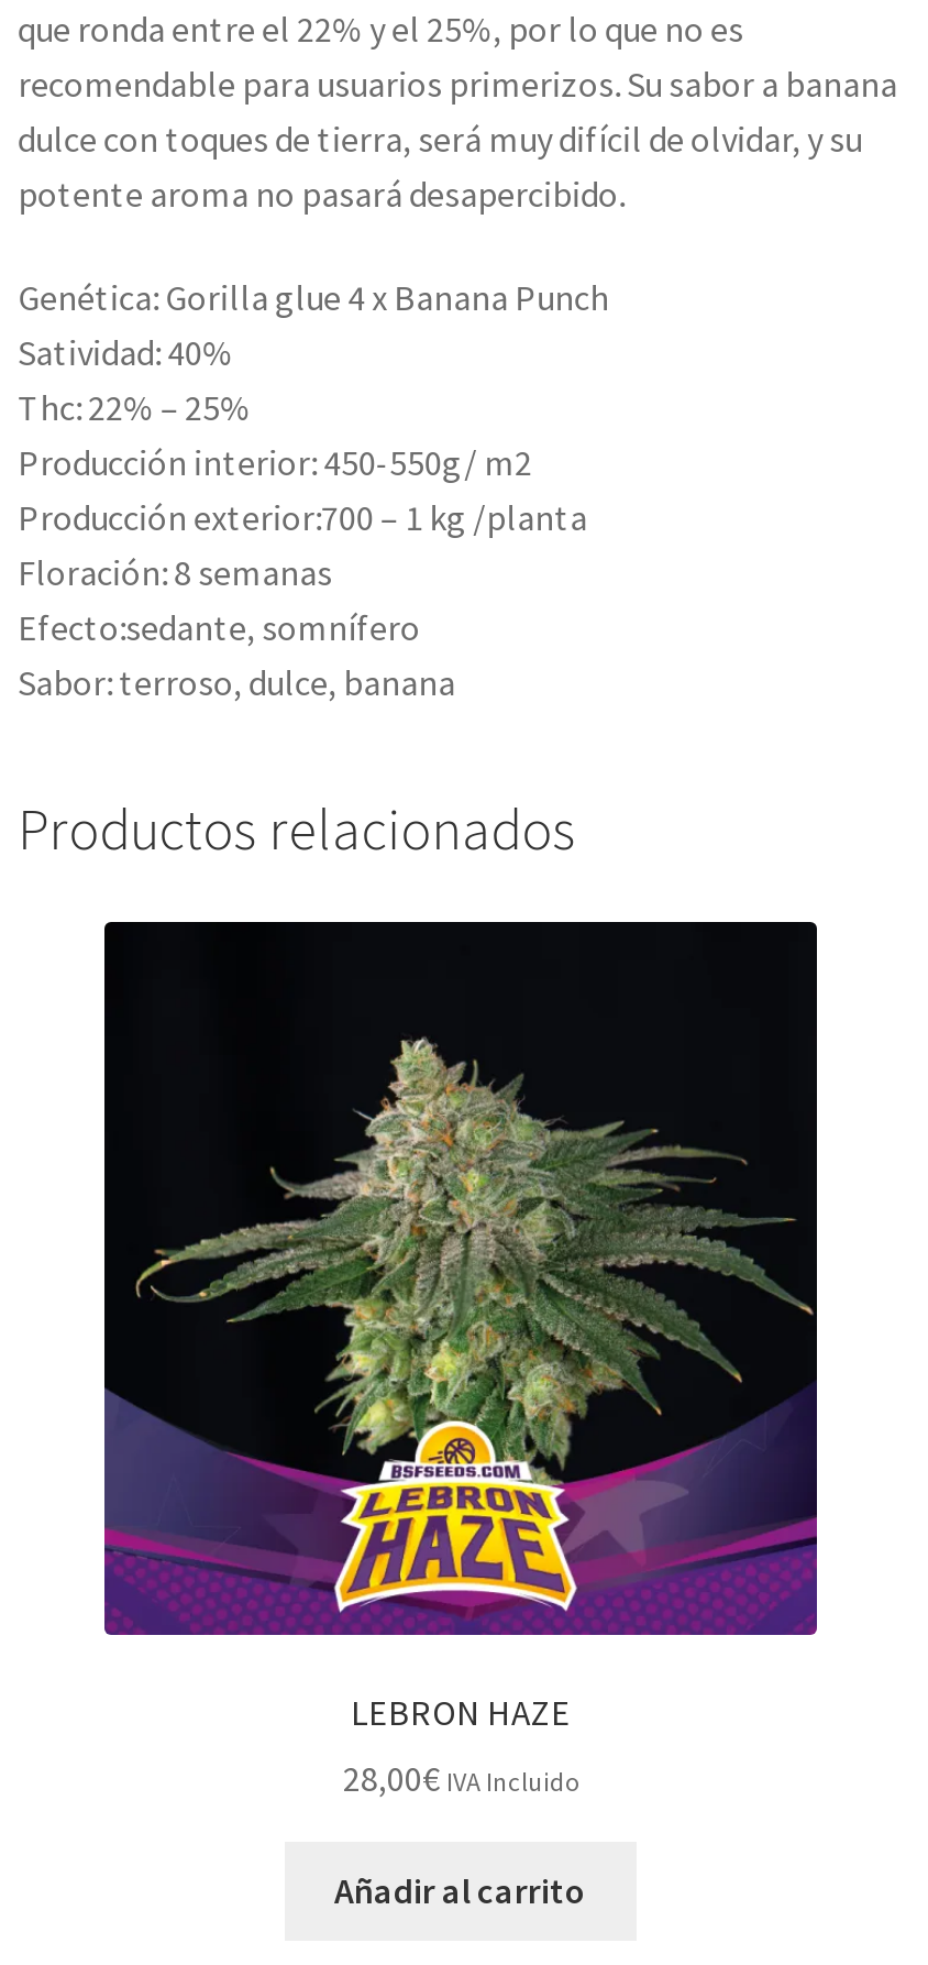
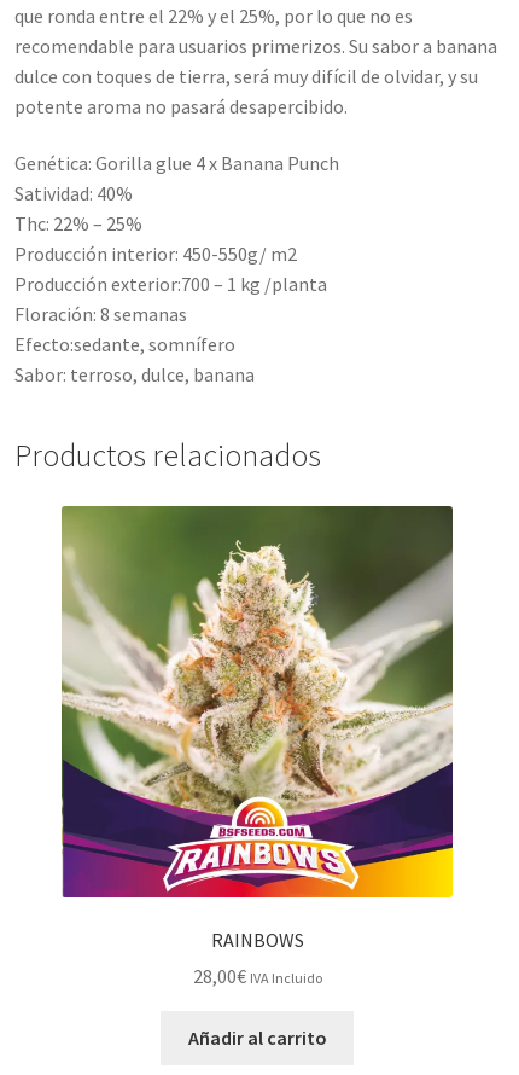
- [image]
- LEBRON HAZE
+ [image]
+ RAINBOWS
